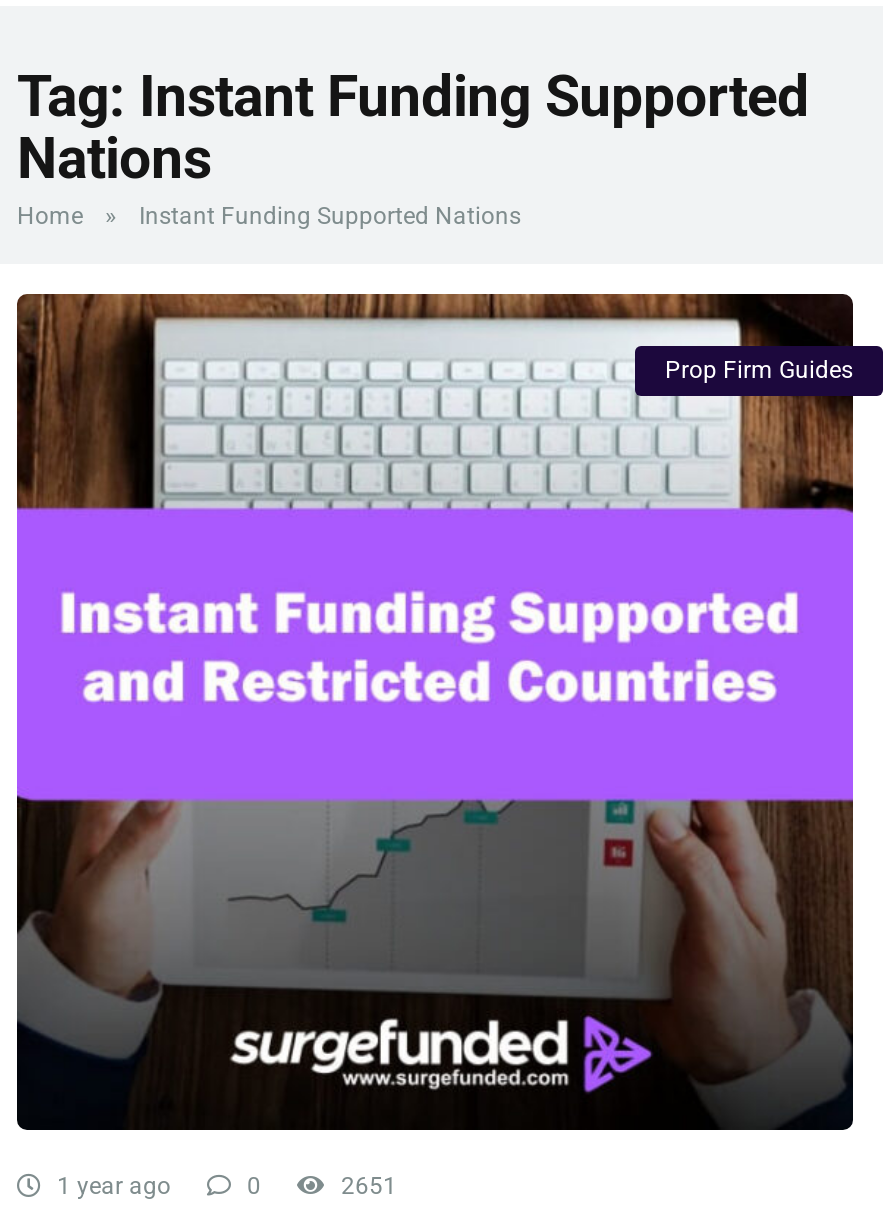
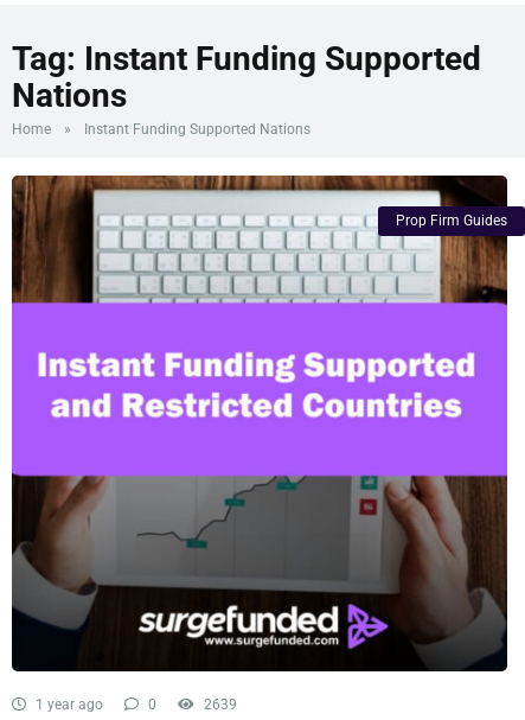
- 2651
+ 2639
